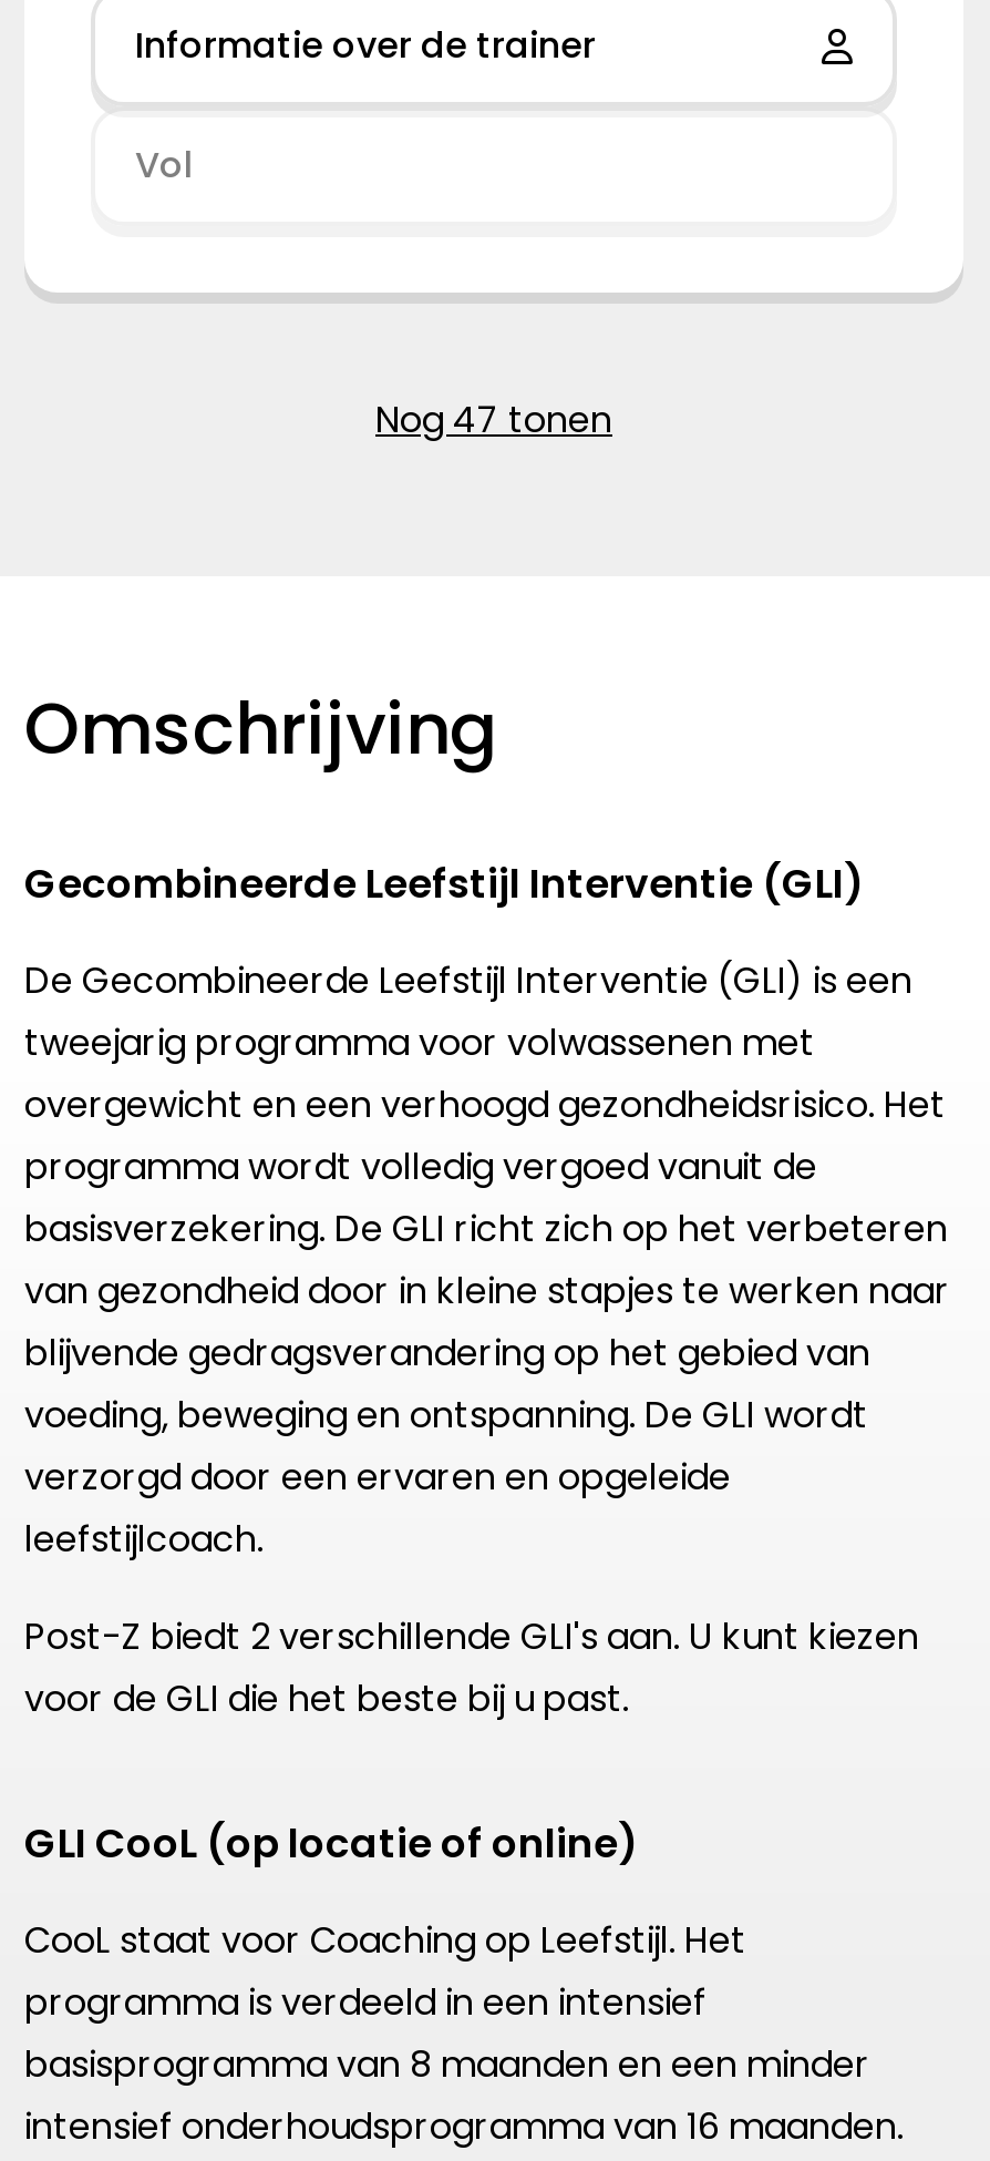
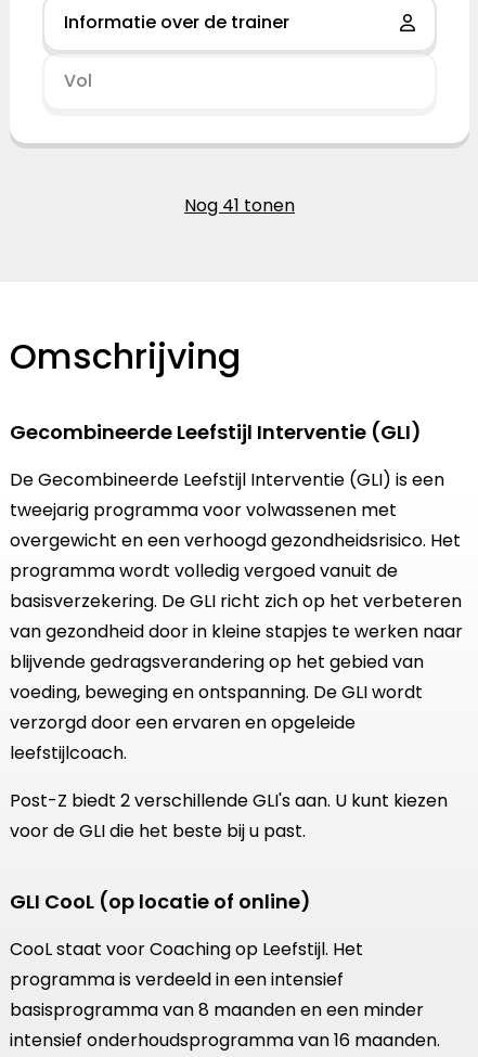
- Nog 47 tonen
+ Nog 41 tonen
